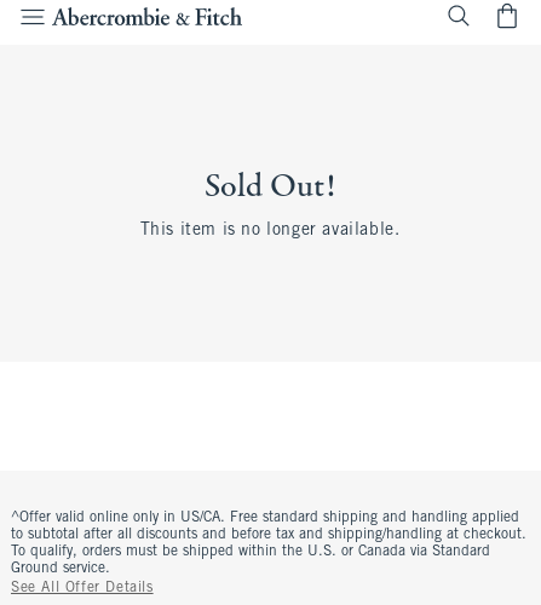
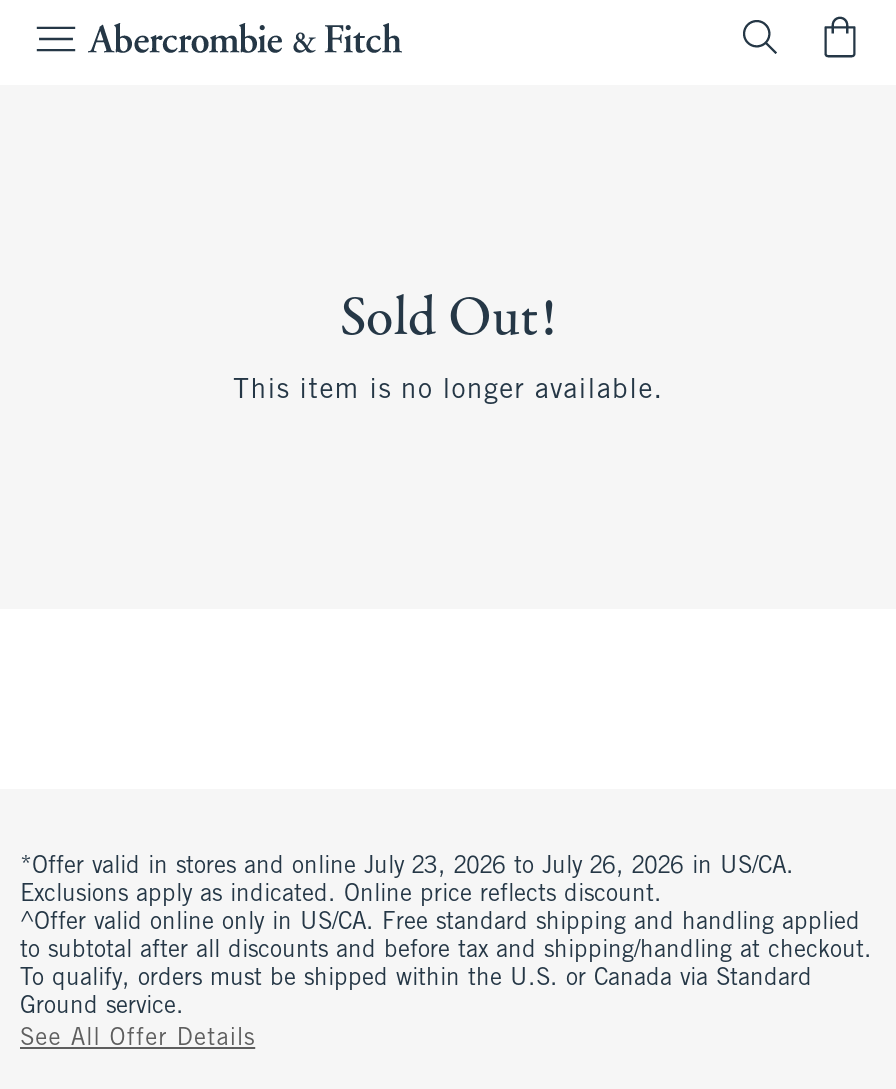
+ *Offer valid in stores and online July 23, 2026 to July 26, 2026 in US/CA.
+ Exclusions apply as indicated. Online price reflects discount.
